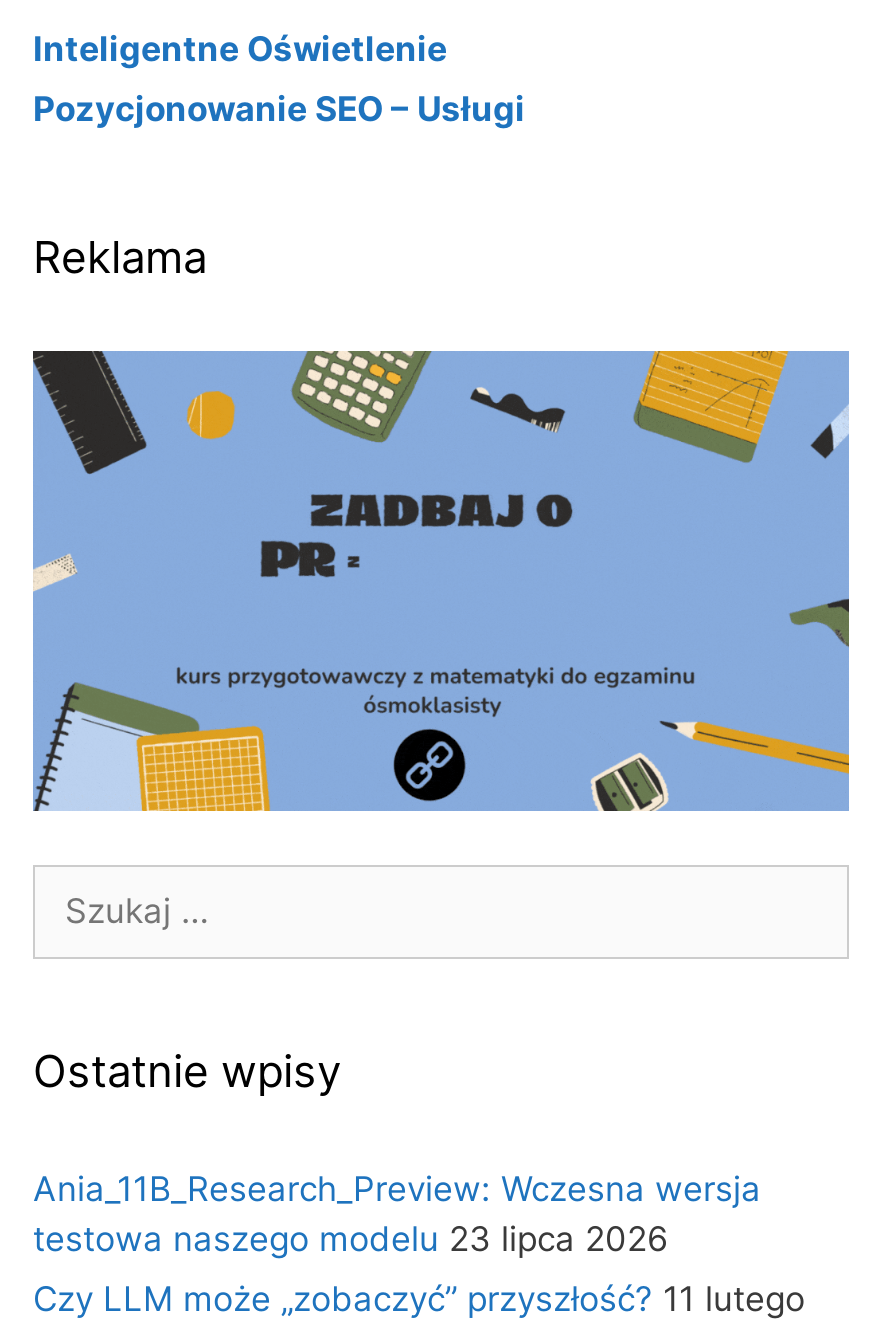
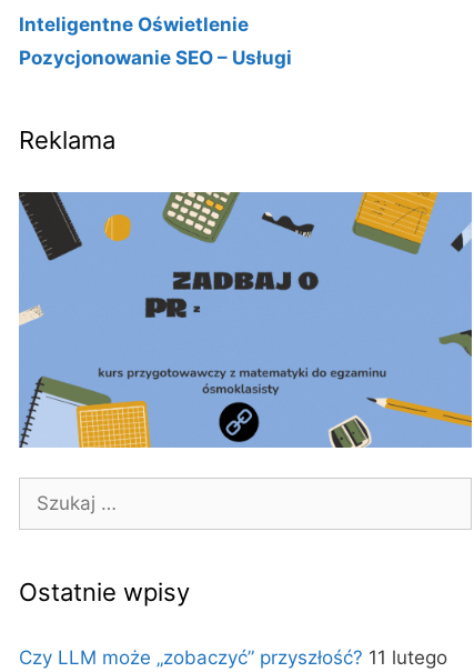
- Ania_11B_Research_Preview: Wczesna wersja
- testowa naszego modelu 23 lipca 2026
